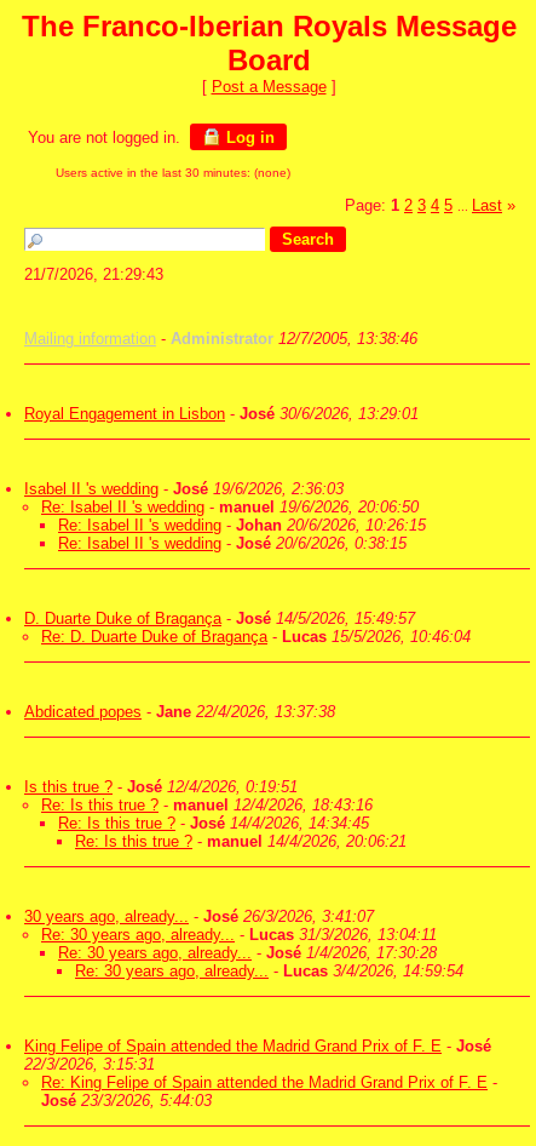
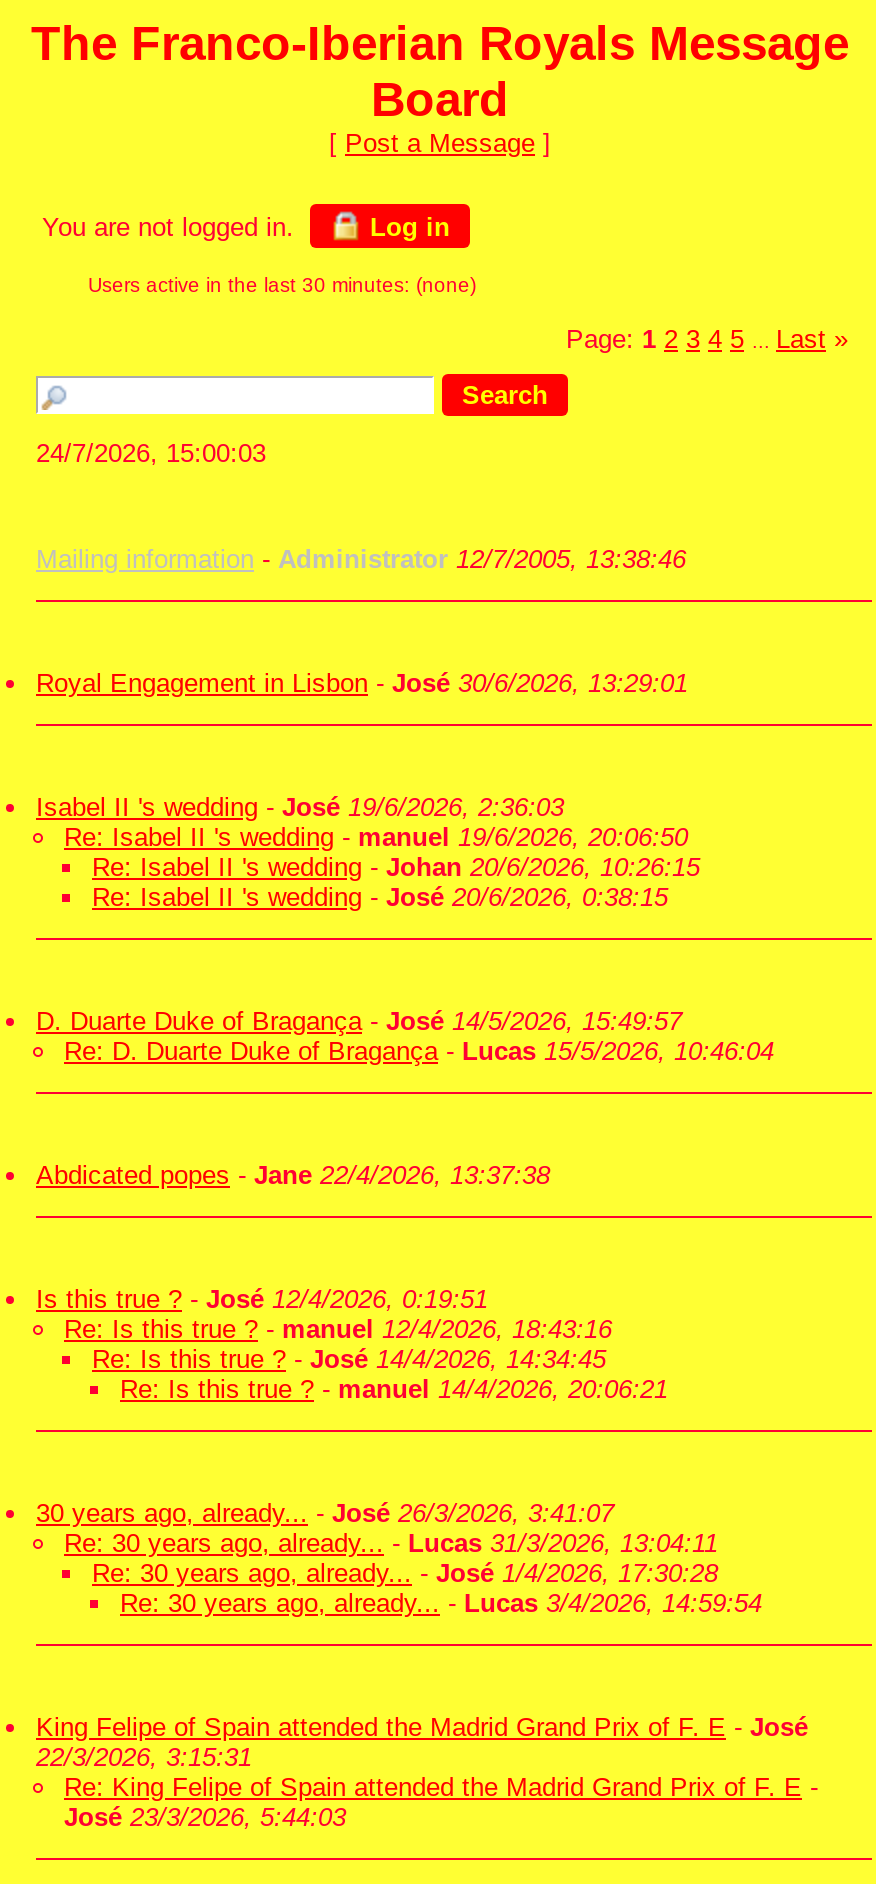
- 21/7/2026, 21:29:43
+ 24/7/2026, 15:00:03
